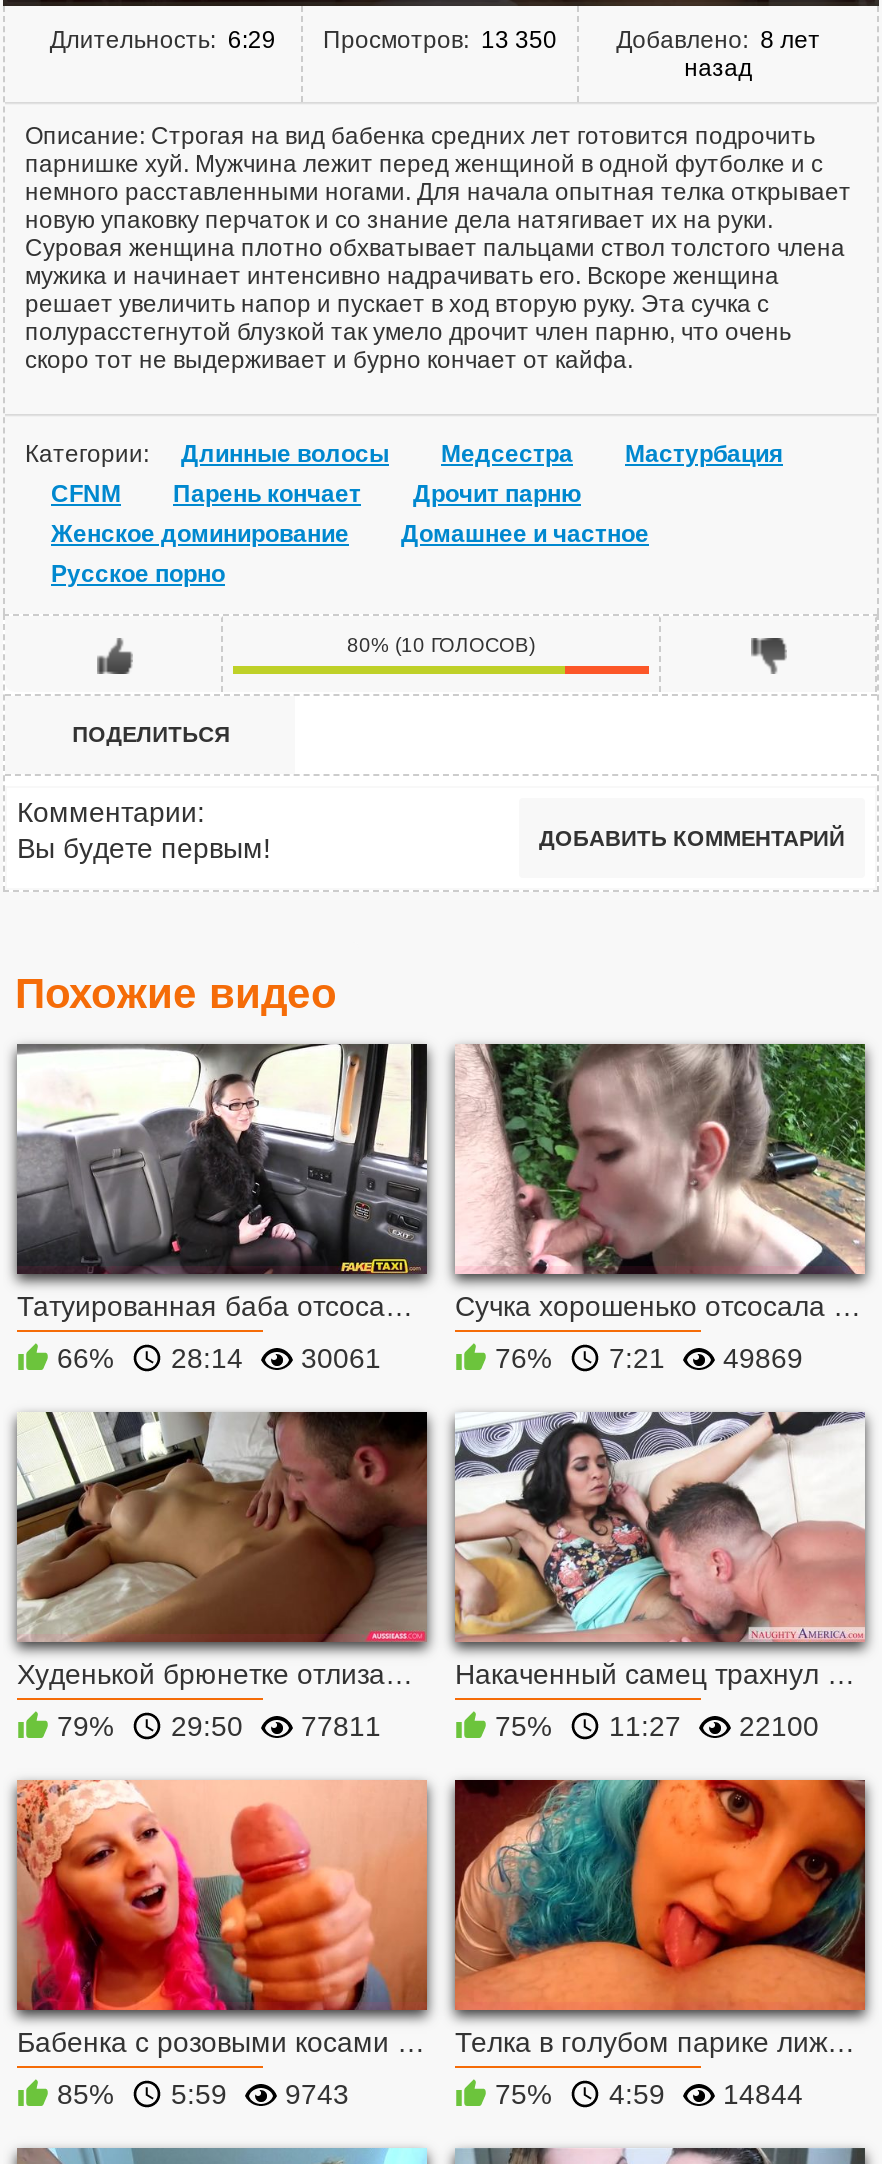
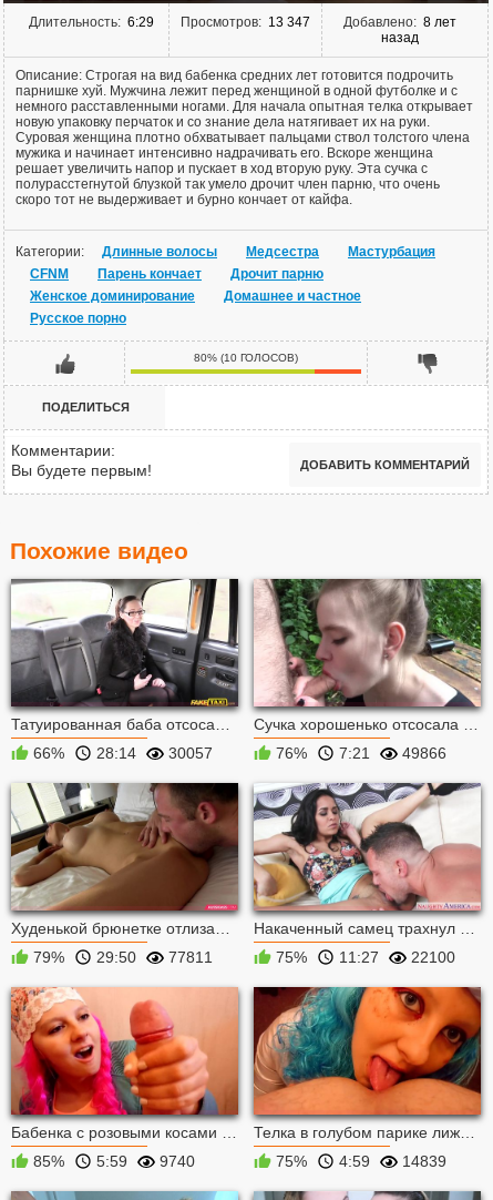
- Длительность: 6:29 Просмотров: 13 350
+ Длительность: 6:29 Просмотров: 13 347

- 66% 28:14 30061
+ 66% 28:14 30057

- 76% 7:21 49869
+ 76% 7:21 49866

- 85% 5:59 9743
+ 85% 5:59 9740

- 75% 4:59 14844
+ 75% 4:59 14839
